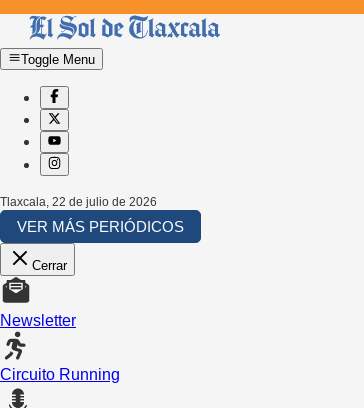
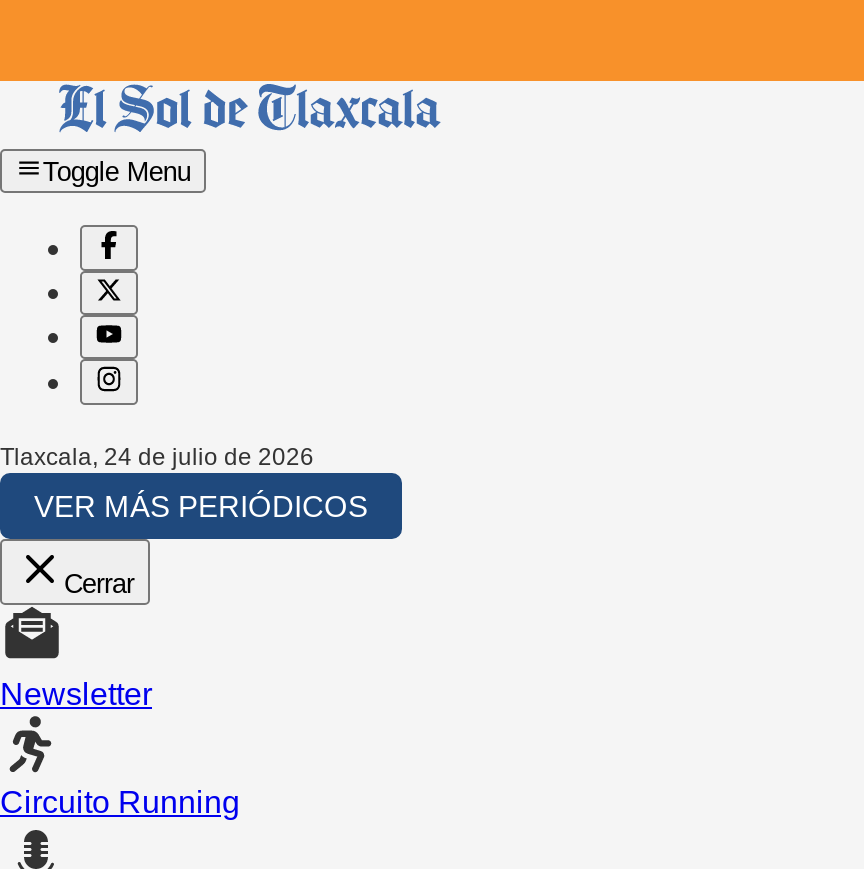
- Tlaxcala, 22 de julio de 2026
+ Tlaxcala, 24 de julio de 2026
